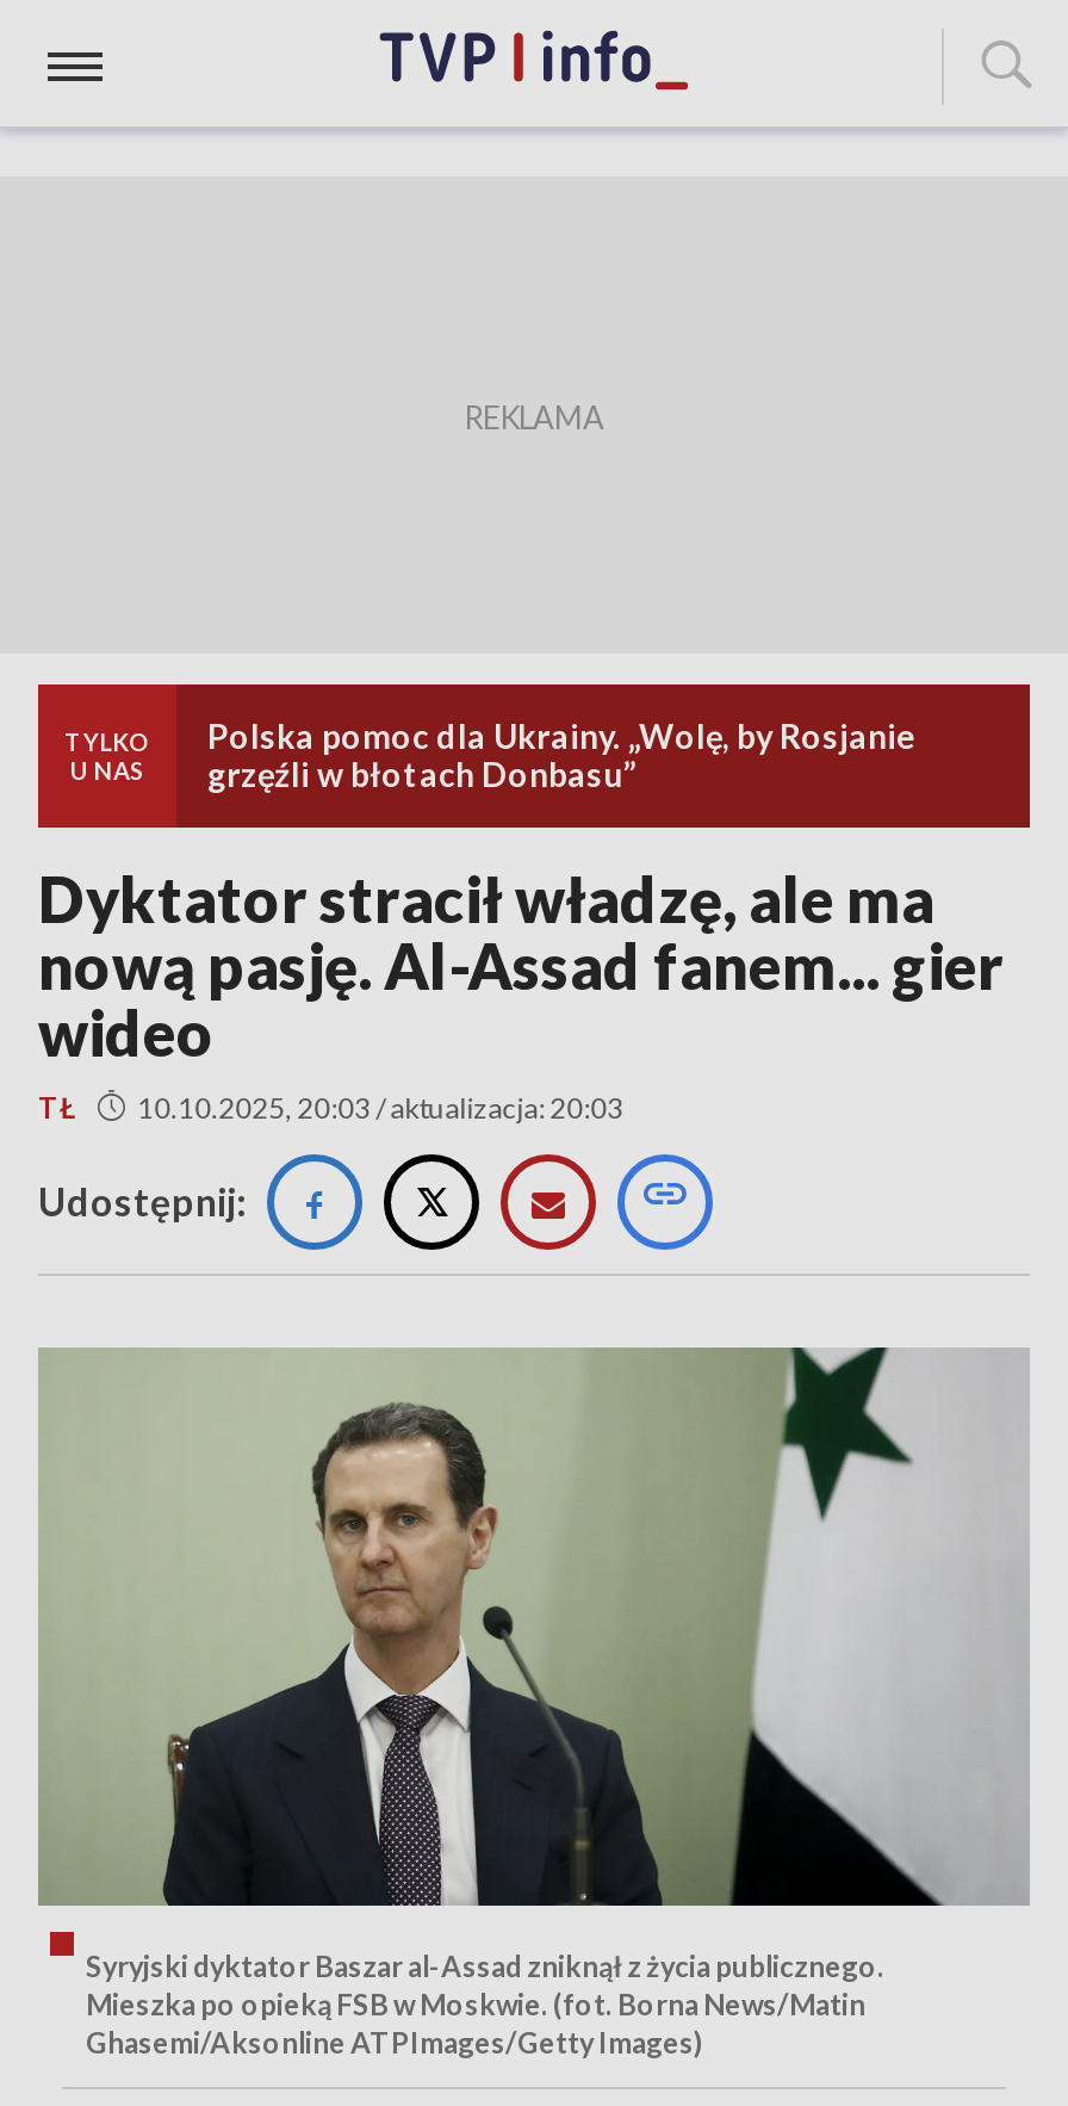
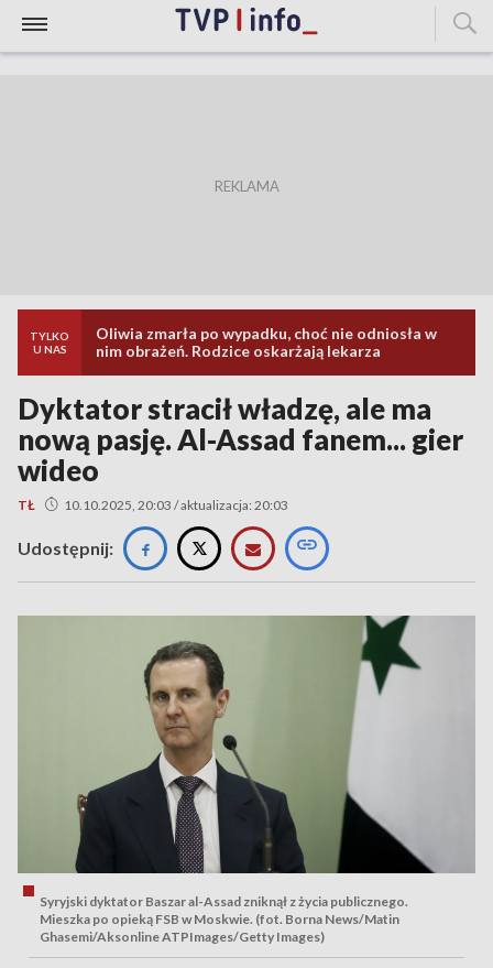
- Polska pomoc dla Ukrainy. „Wolę, by Rosjanie
- grzęźli w błotach Donbasu”
+ Oliwia zmarła po wypadku, choć nie odniosła w
+ nim obrażeń. Rodzice oskarżają lekarza
